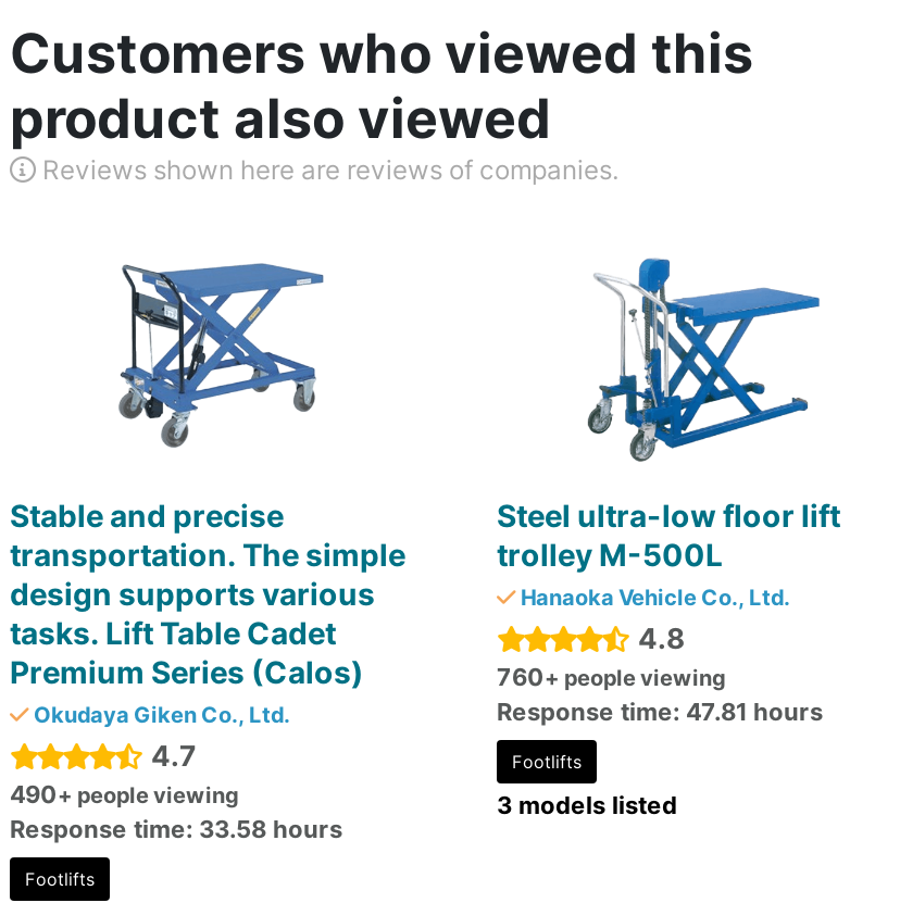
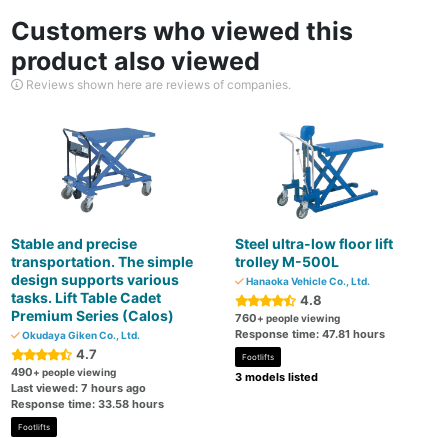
+ Last viewed: 7 hours ago
